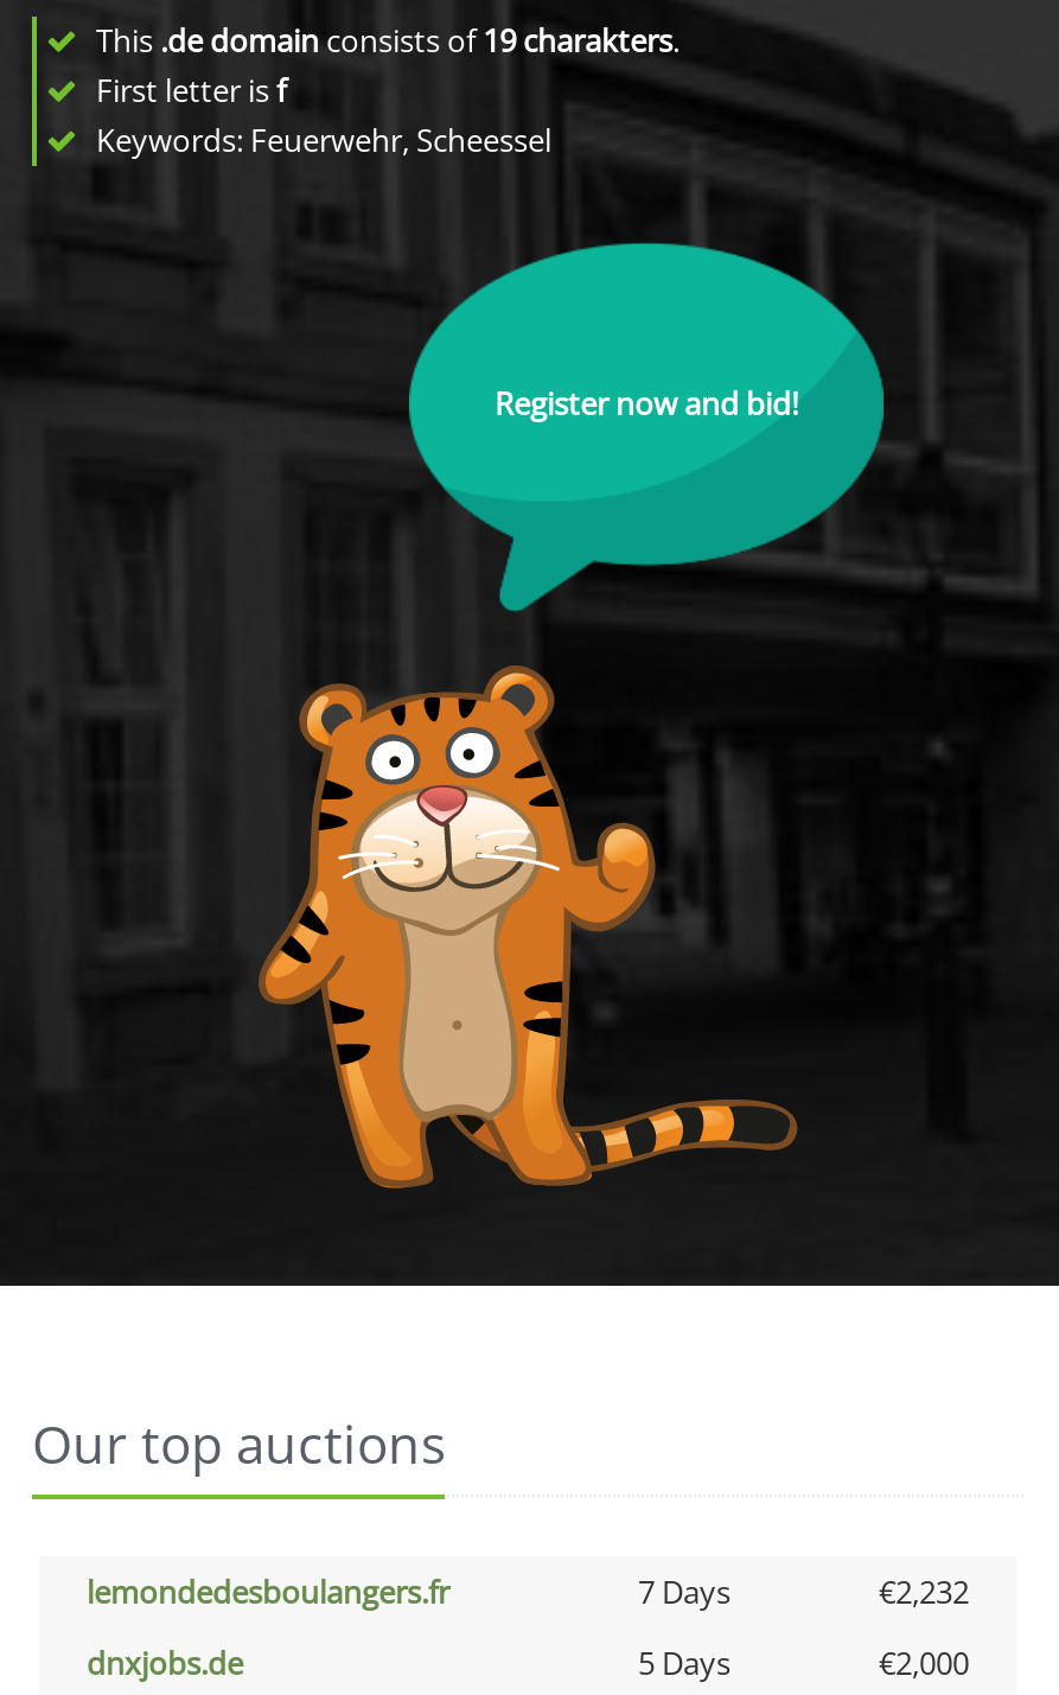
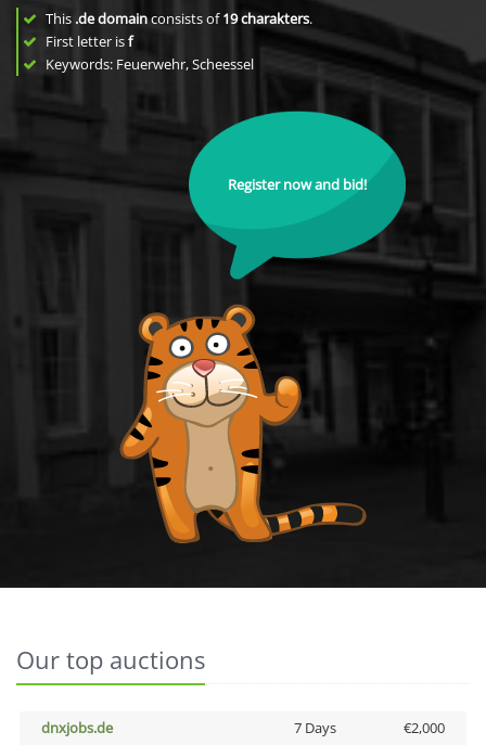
- lemondedesboulangers.fr
- 7 Days
- €2,232

- 5 Days
+ 7 Days
